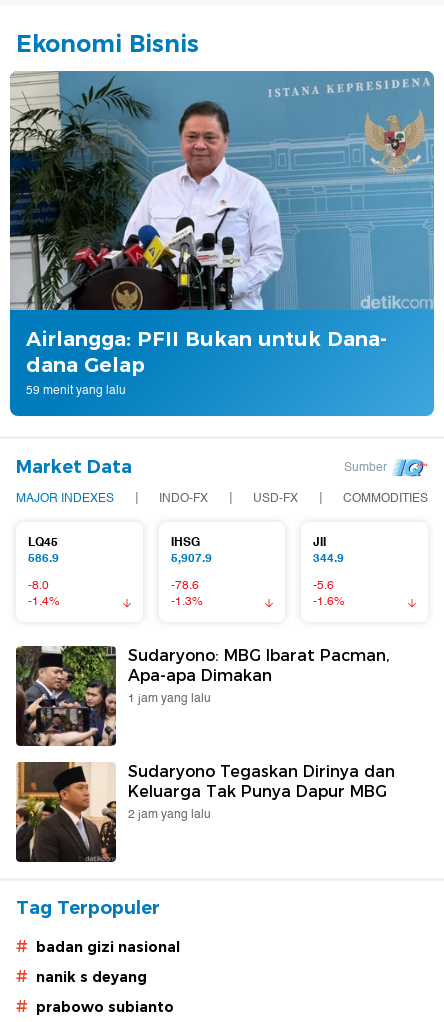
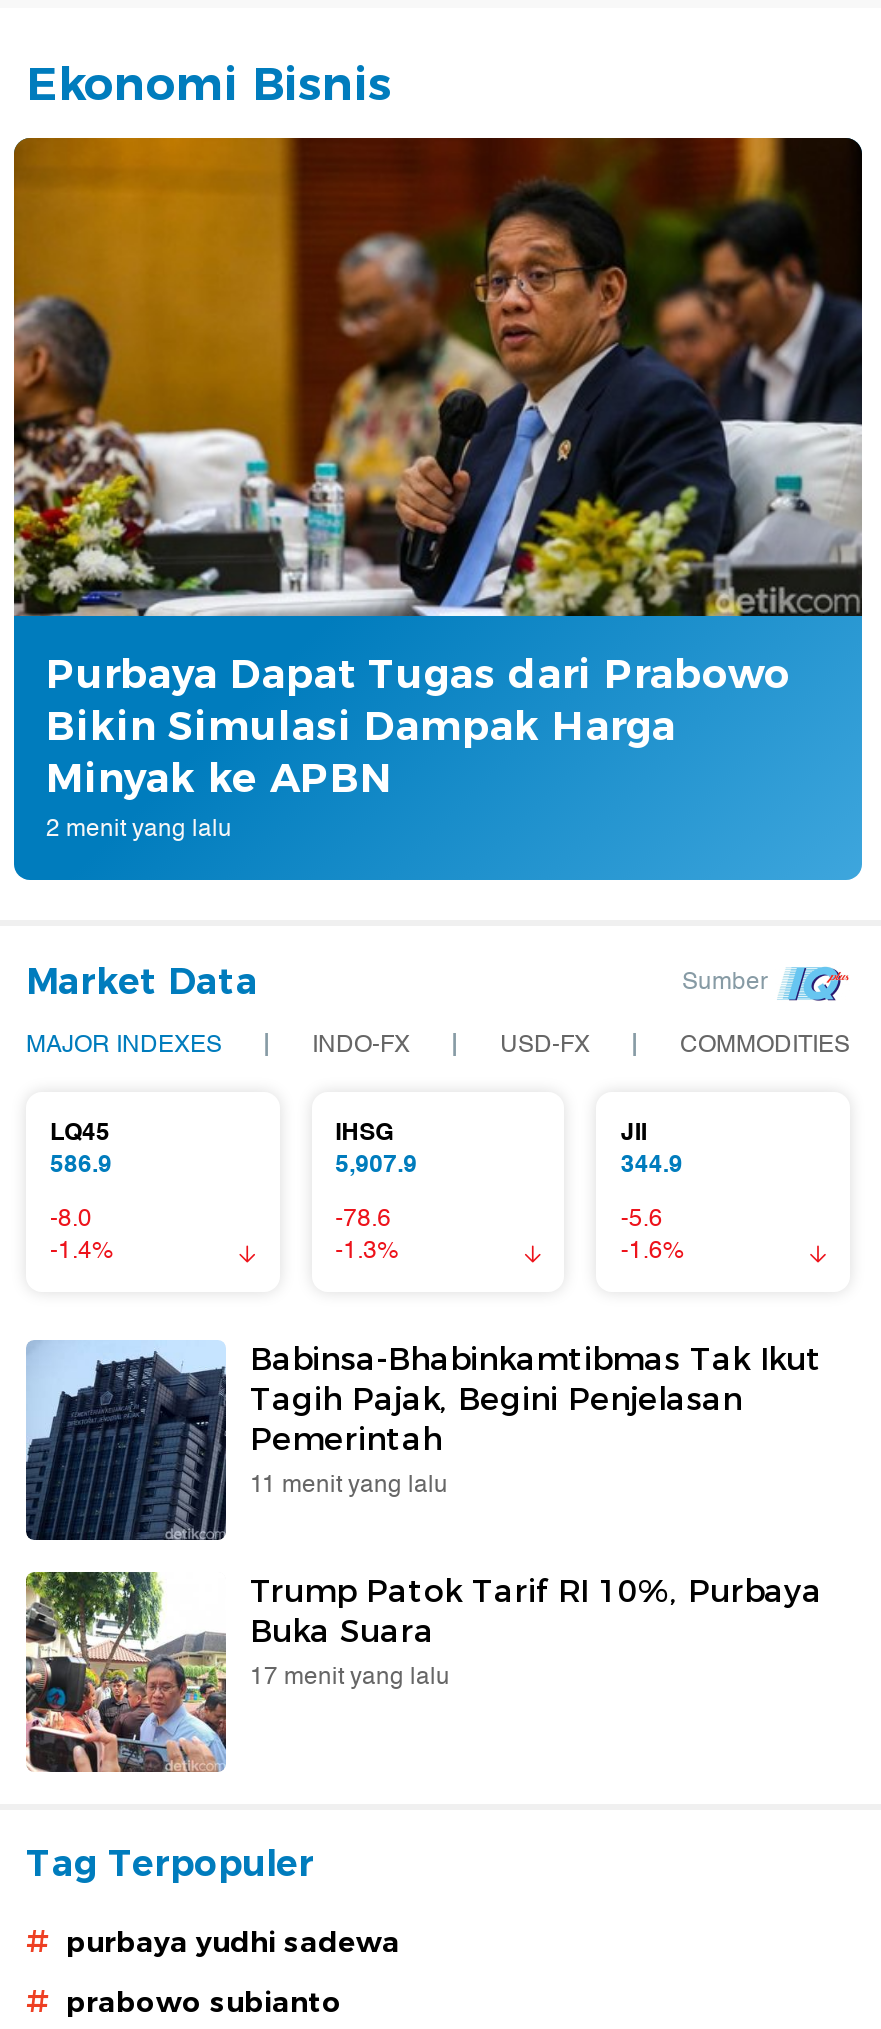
- [image]
- Airlangga: PFII Bukan untuk Dana-
- dana Gelap
- 59 menit yang lalu
+ [image]
+ Purbaya Dapat Tugas dari Prabowo
+ Bikin Simulasi Dampak Harga
+ Minyak ke APBN
+ 2 menit yang lalu

moved down: Market Data | Sumber | MAJOR INDEXES | ... | -5.6 | -1.6%

- [image]
- Sudaryono: MBG Ibarat Pacman,
- Apa-apa Dimakan
- 1 jam yang lalu
+ [image]
+ Babinsa-Bhabinkamtibmas Tak Ikut
+ Tagih Pajak, Begini Penjelasan
+ Pemerintah
+ 11 menit yang lalu

- [image]
- Sudaryono Tegaskan Dirinya dan
- Keluarga Tak Punya Dapur MBG
- 2 jam yang lalu
+ [image]
+ Trump Patok Tarif RI 10%, Purbaya
+ Buka Suara
+ 17 menit yang lalu

moved down: Tag Terpopuler

- # badan gizi nasional
- # nanik s deyang
+ # purbaya yudhi sadewa
